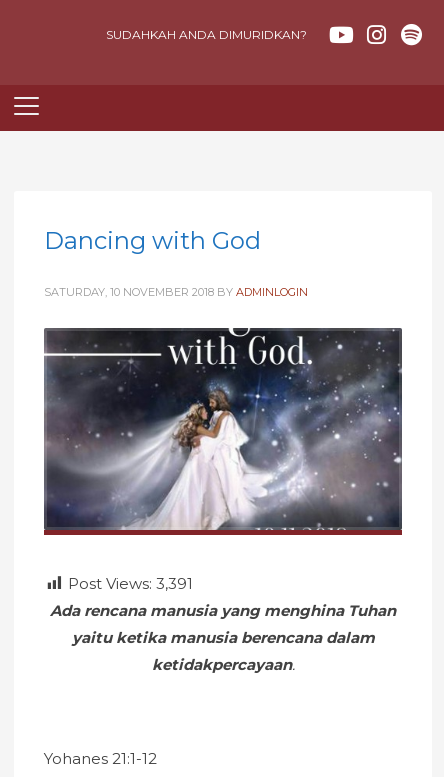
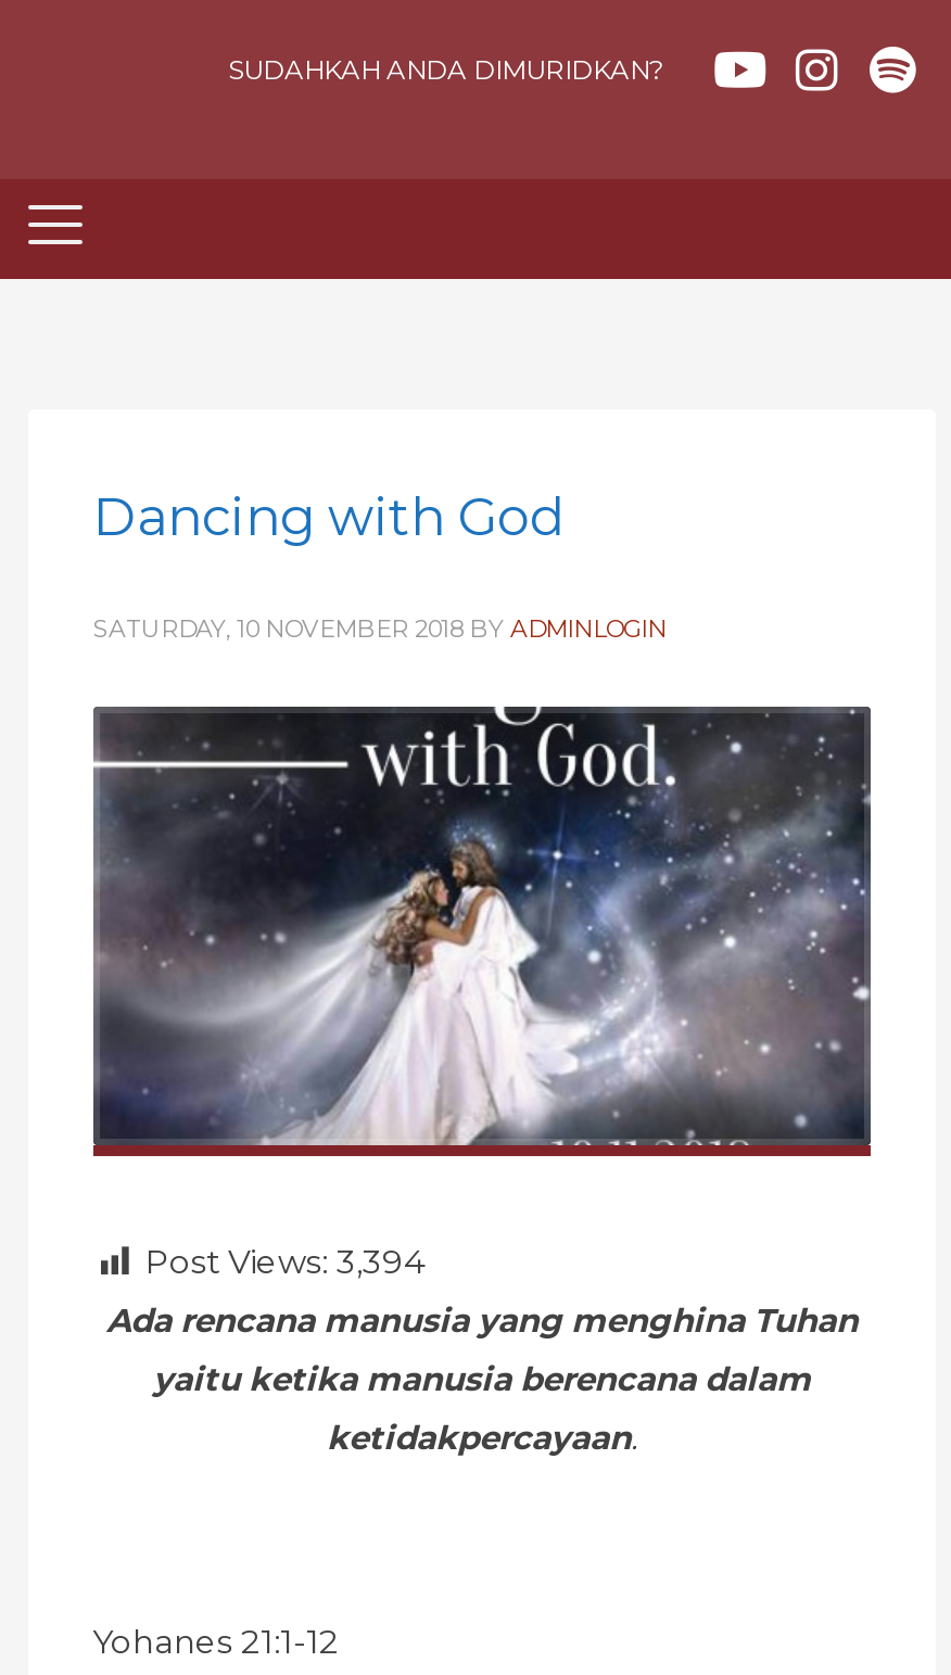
- Post Views: 3,391
+ Post Views: 3,394
